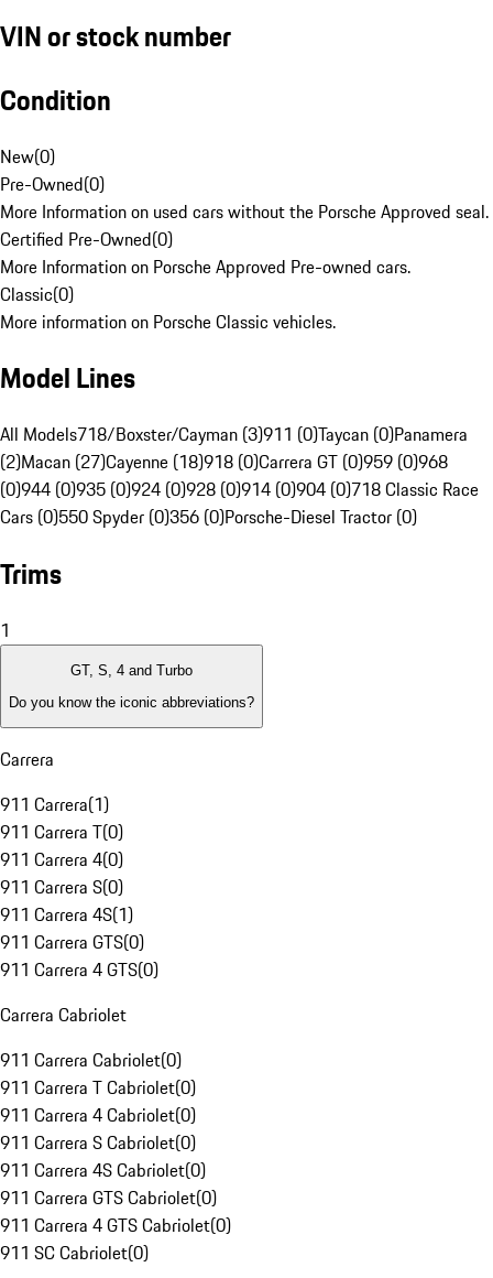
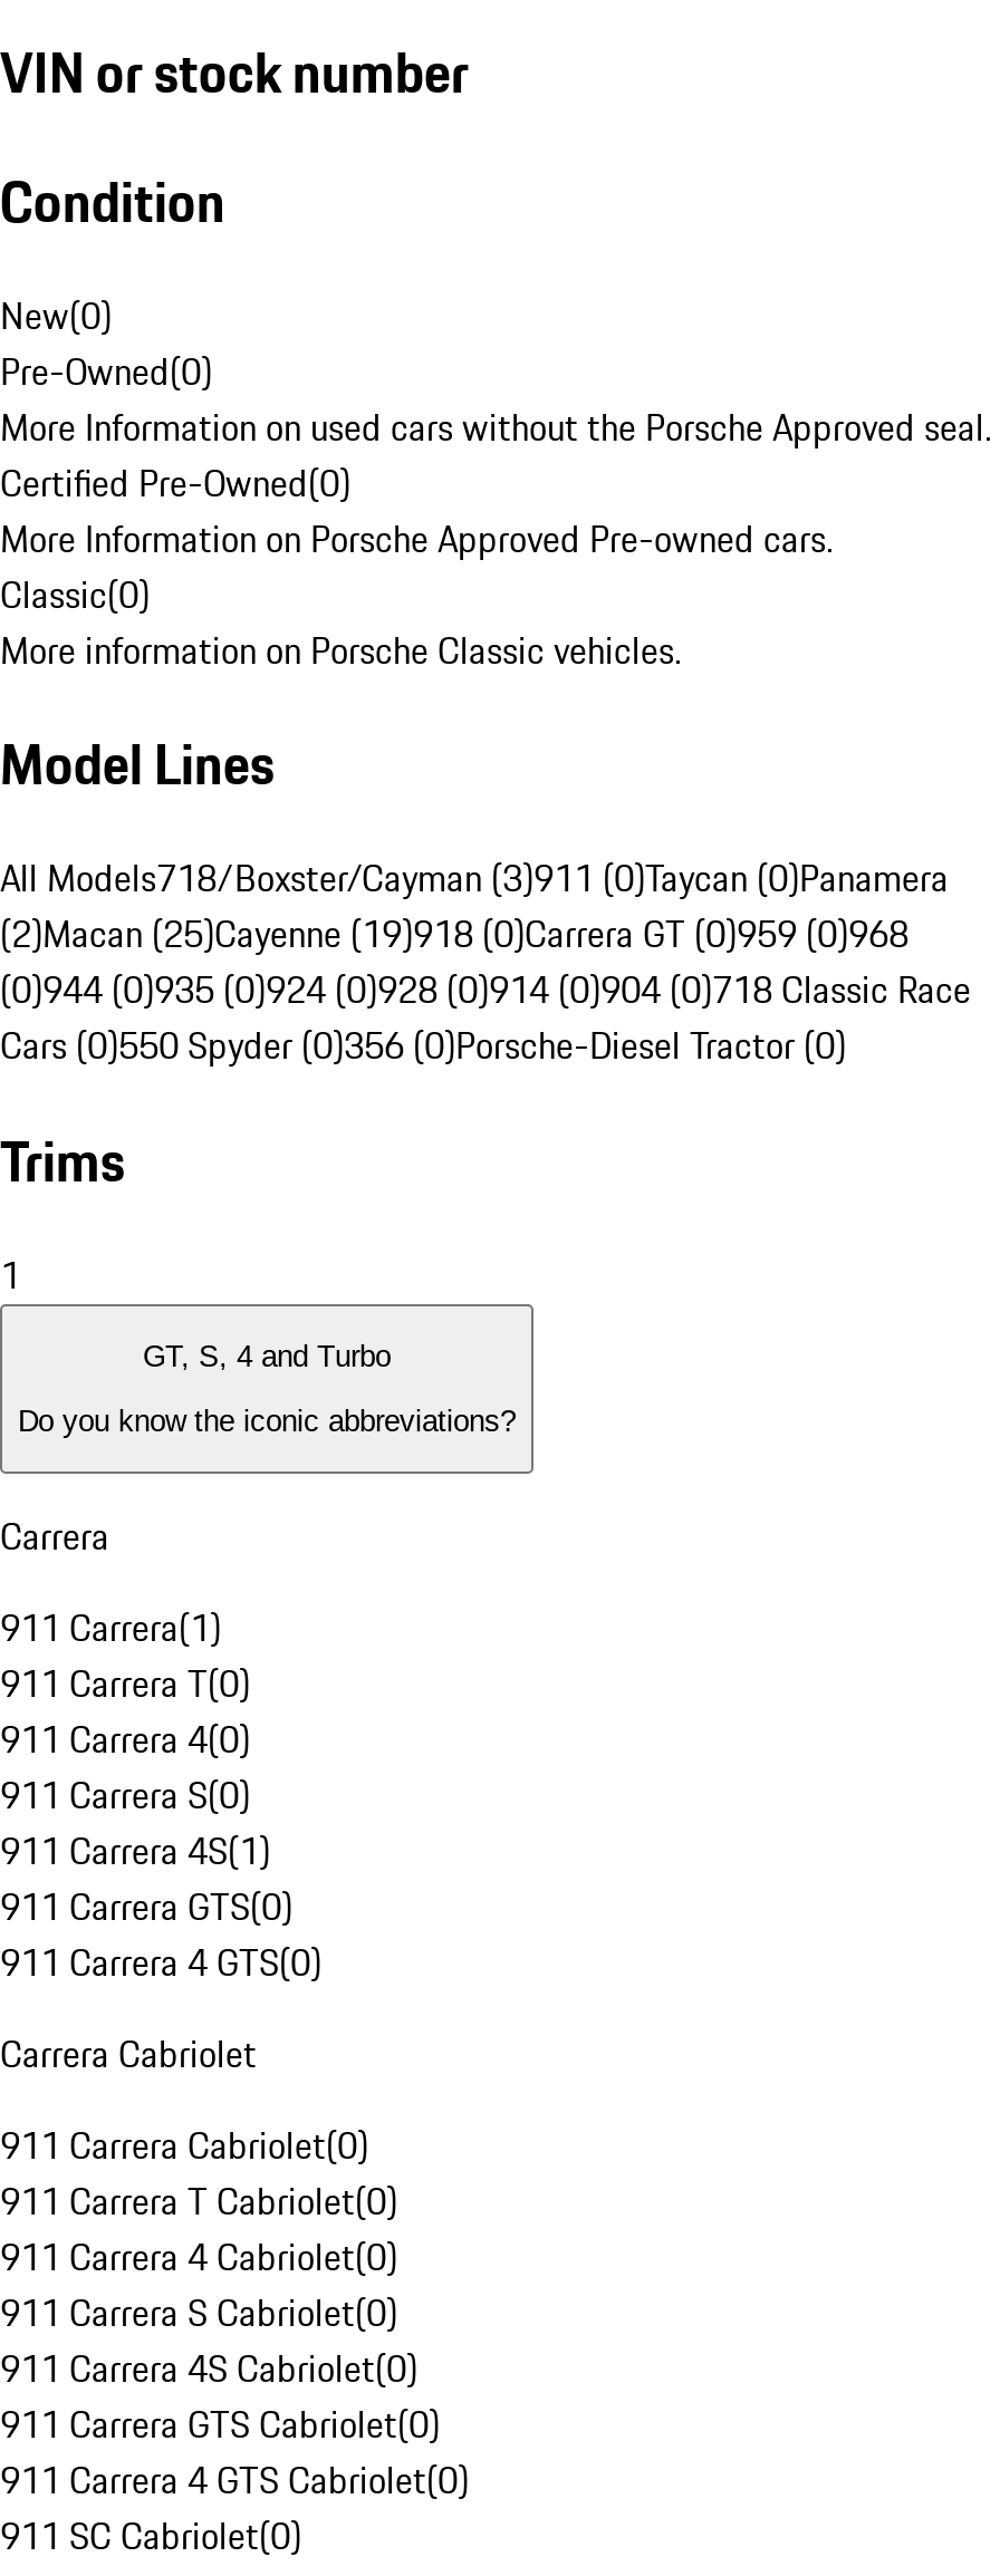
- (2)Macan (27)Cayenne (18)918 (0)Carrera GT (0)959 (0)968
+ (2)Macan (25)Cayenne (19)918 (0)Carrera GT (0)959 (0)968
